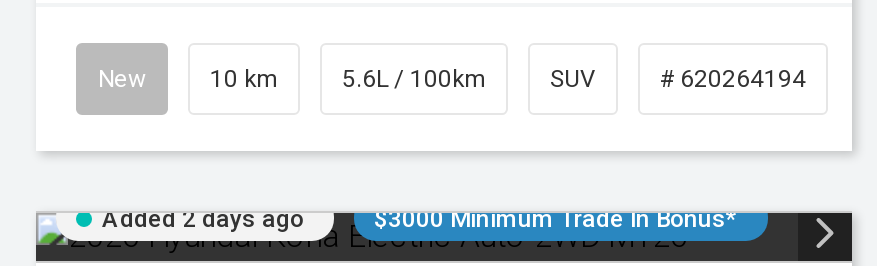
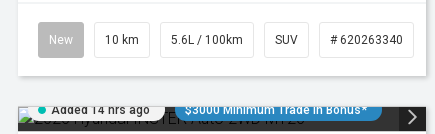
- # 620264194
+ # 620263340

- Added 2 days ago
+ Added 14 hrs ago
